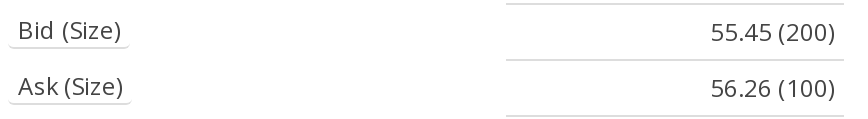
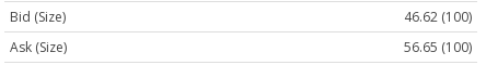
- 55.45 (200)
+ 46.62 (100)

- 56.26 (100)
+ 56.65 (100)
